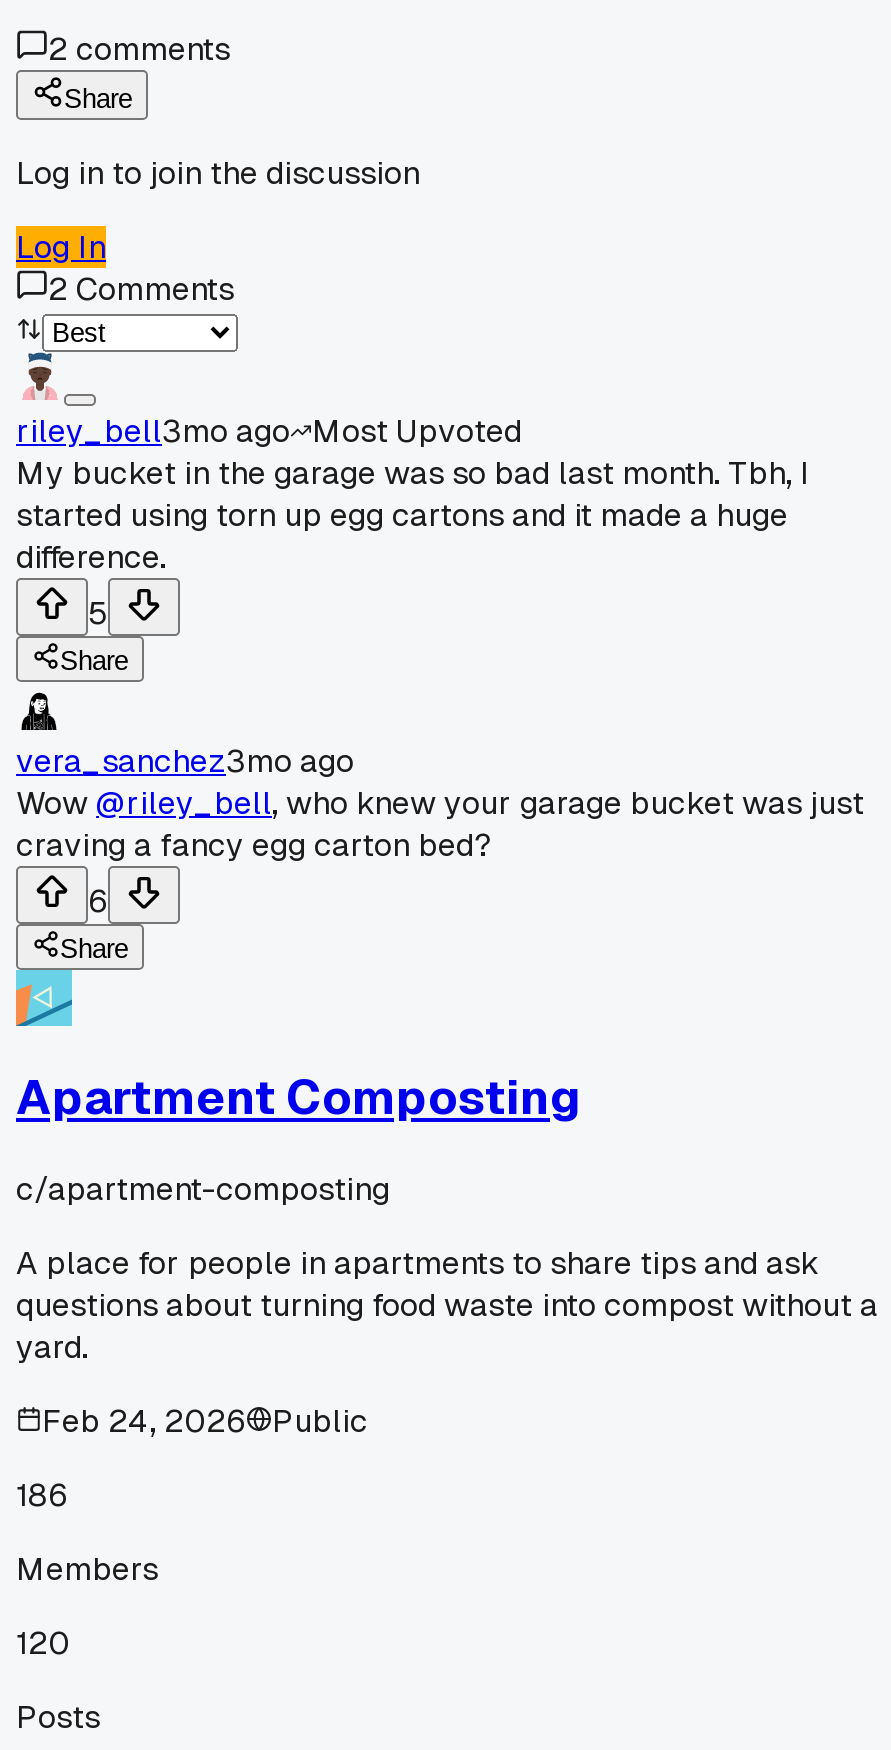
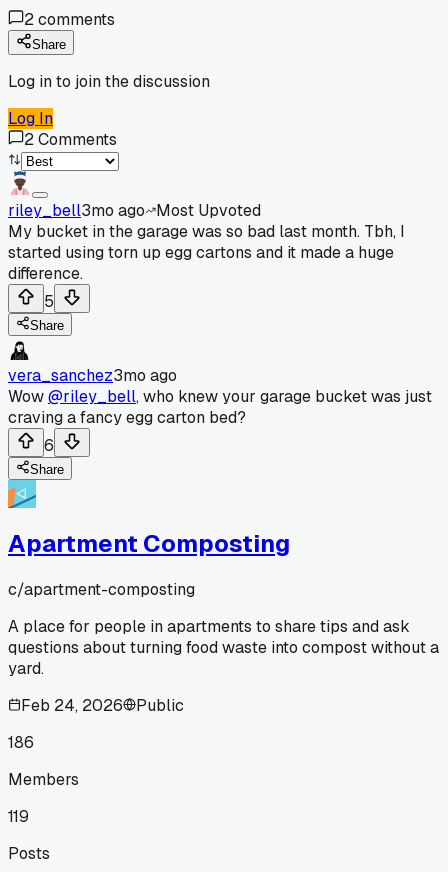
- 120
+ 119
